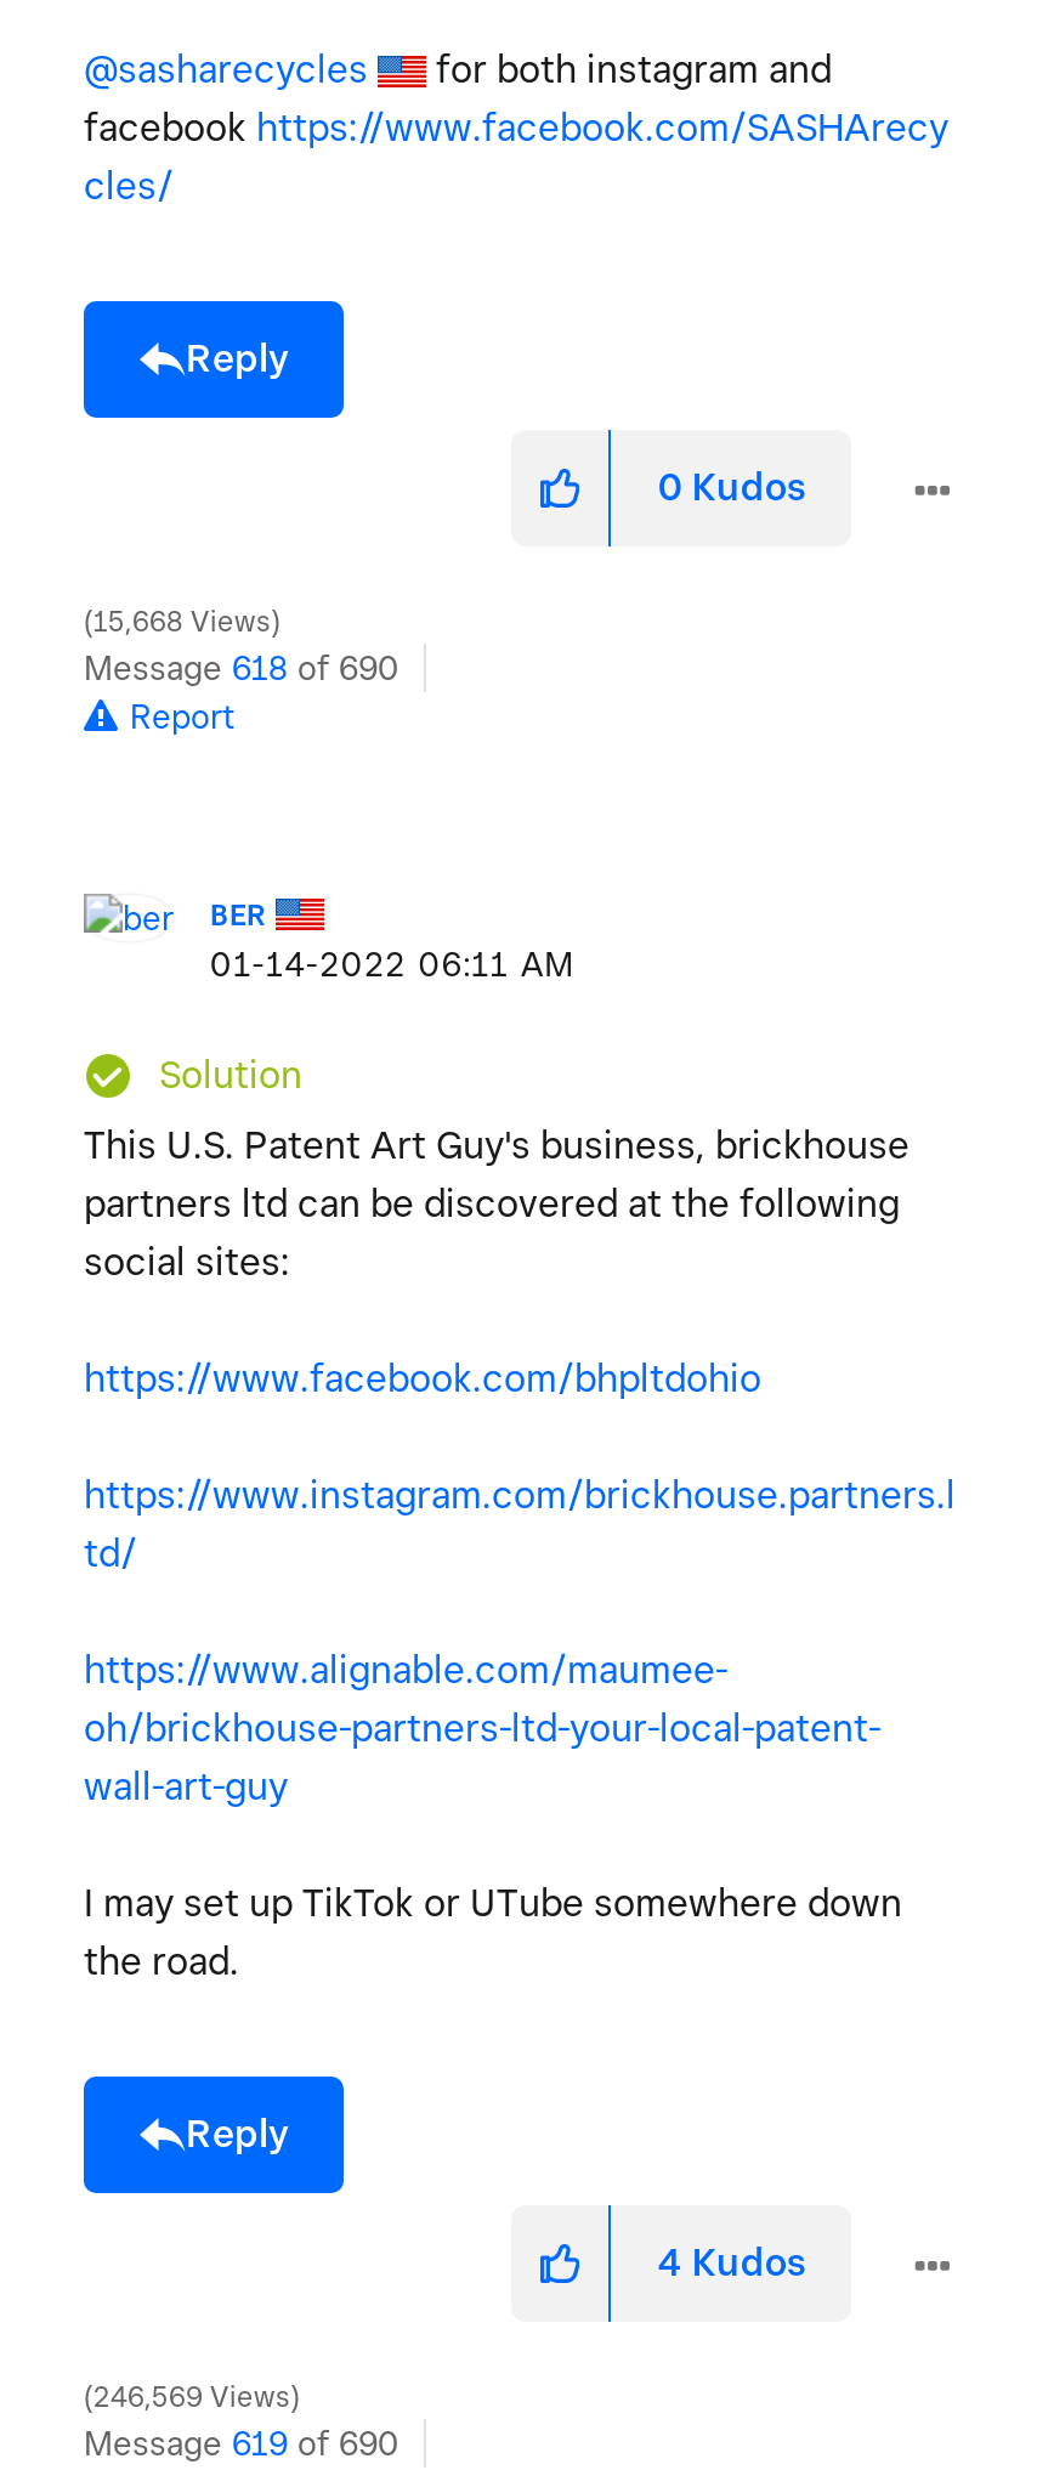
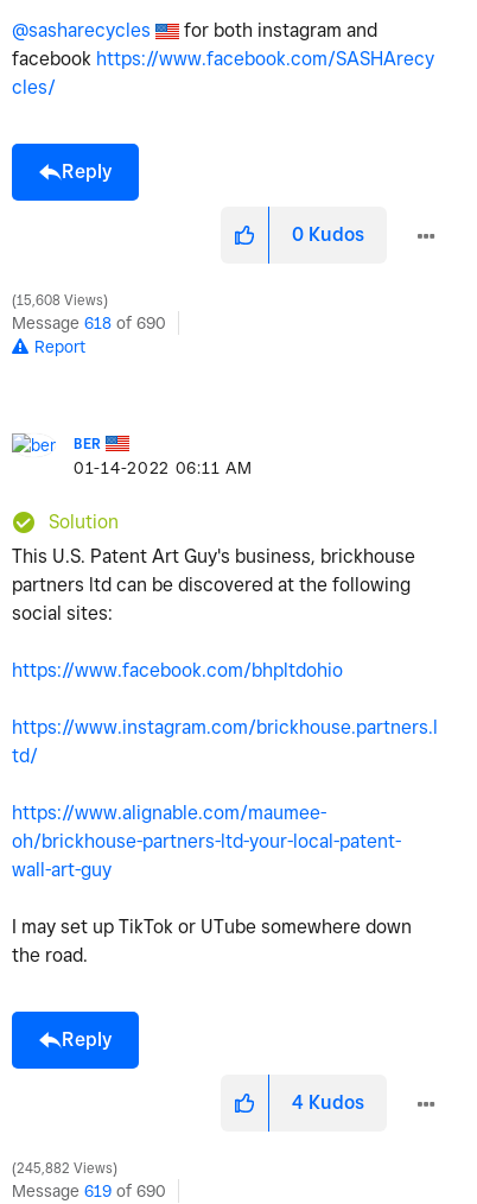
- 15,668 Views
+ 15,608 Views

- 246,569 Views
+ 245,882 Views
